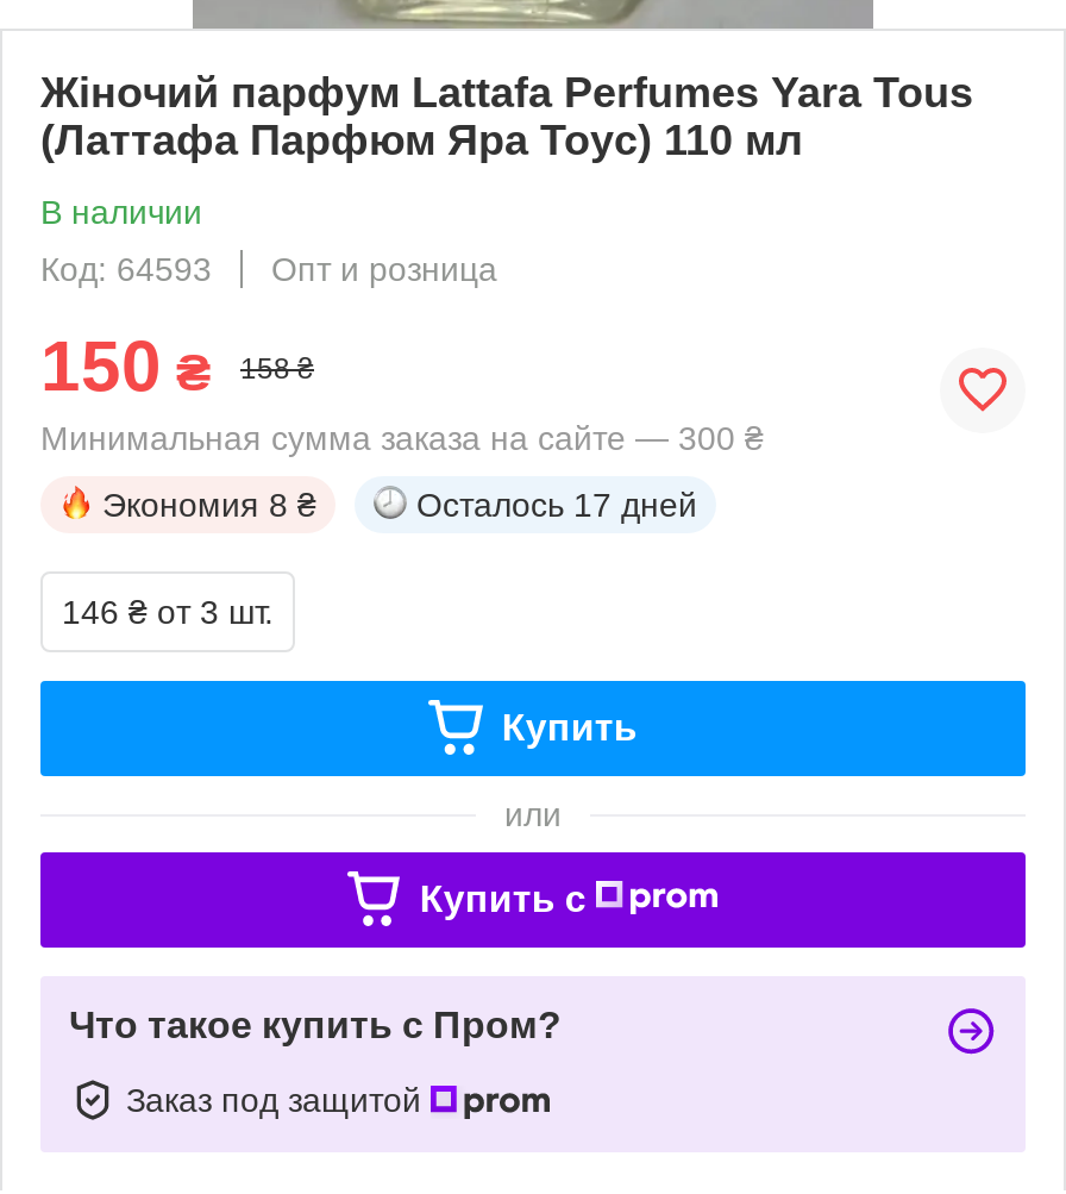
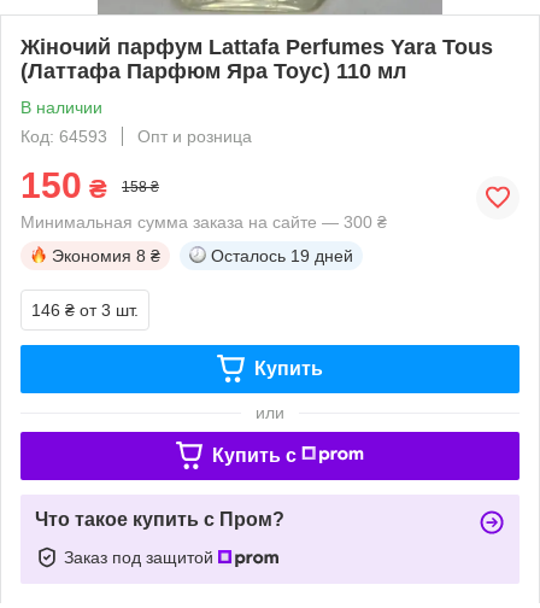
- Осталось 17 дней
+ Осталось 19 дней
